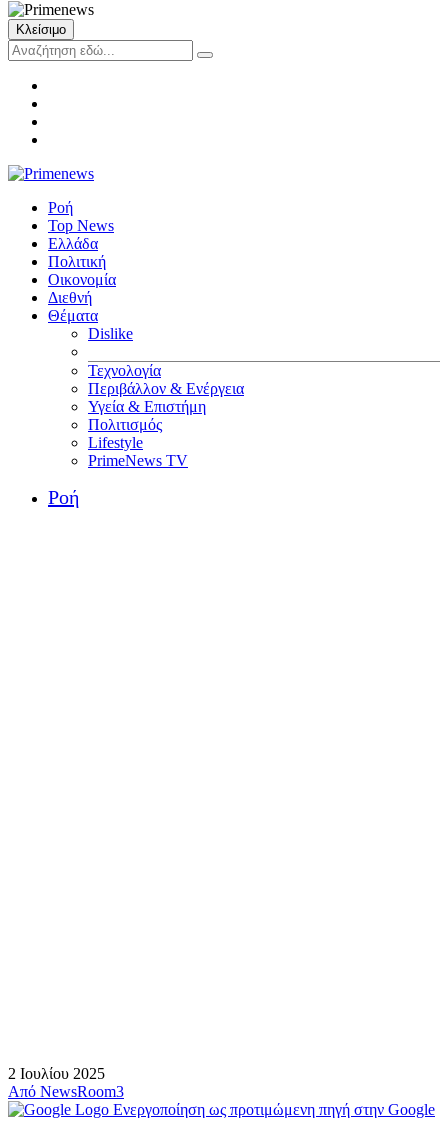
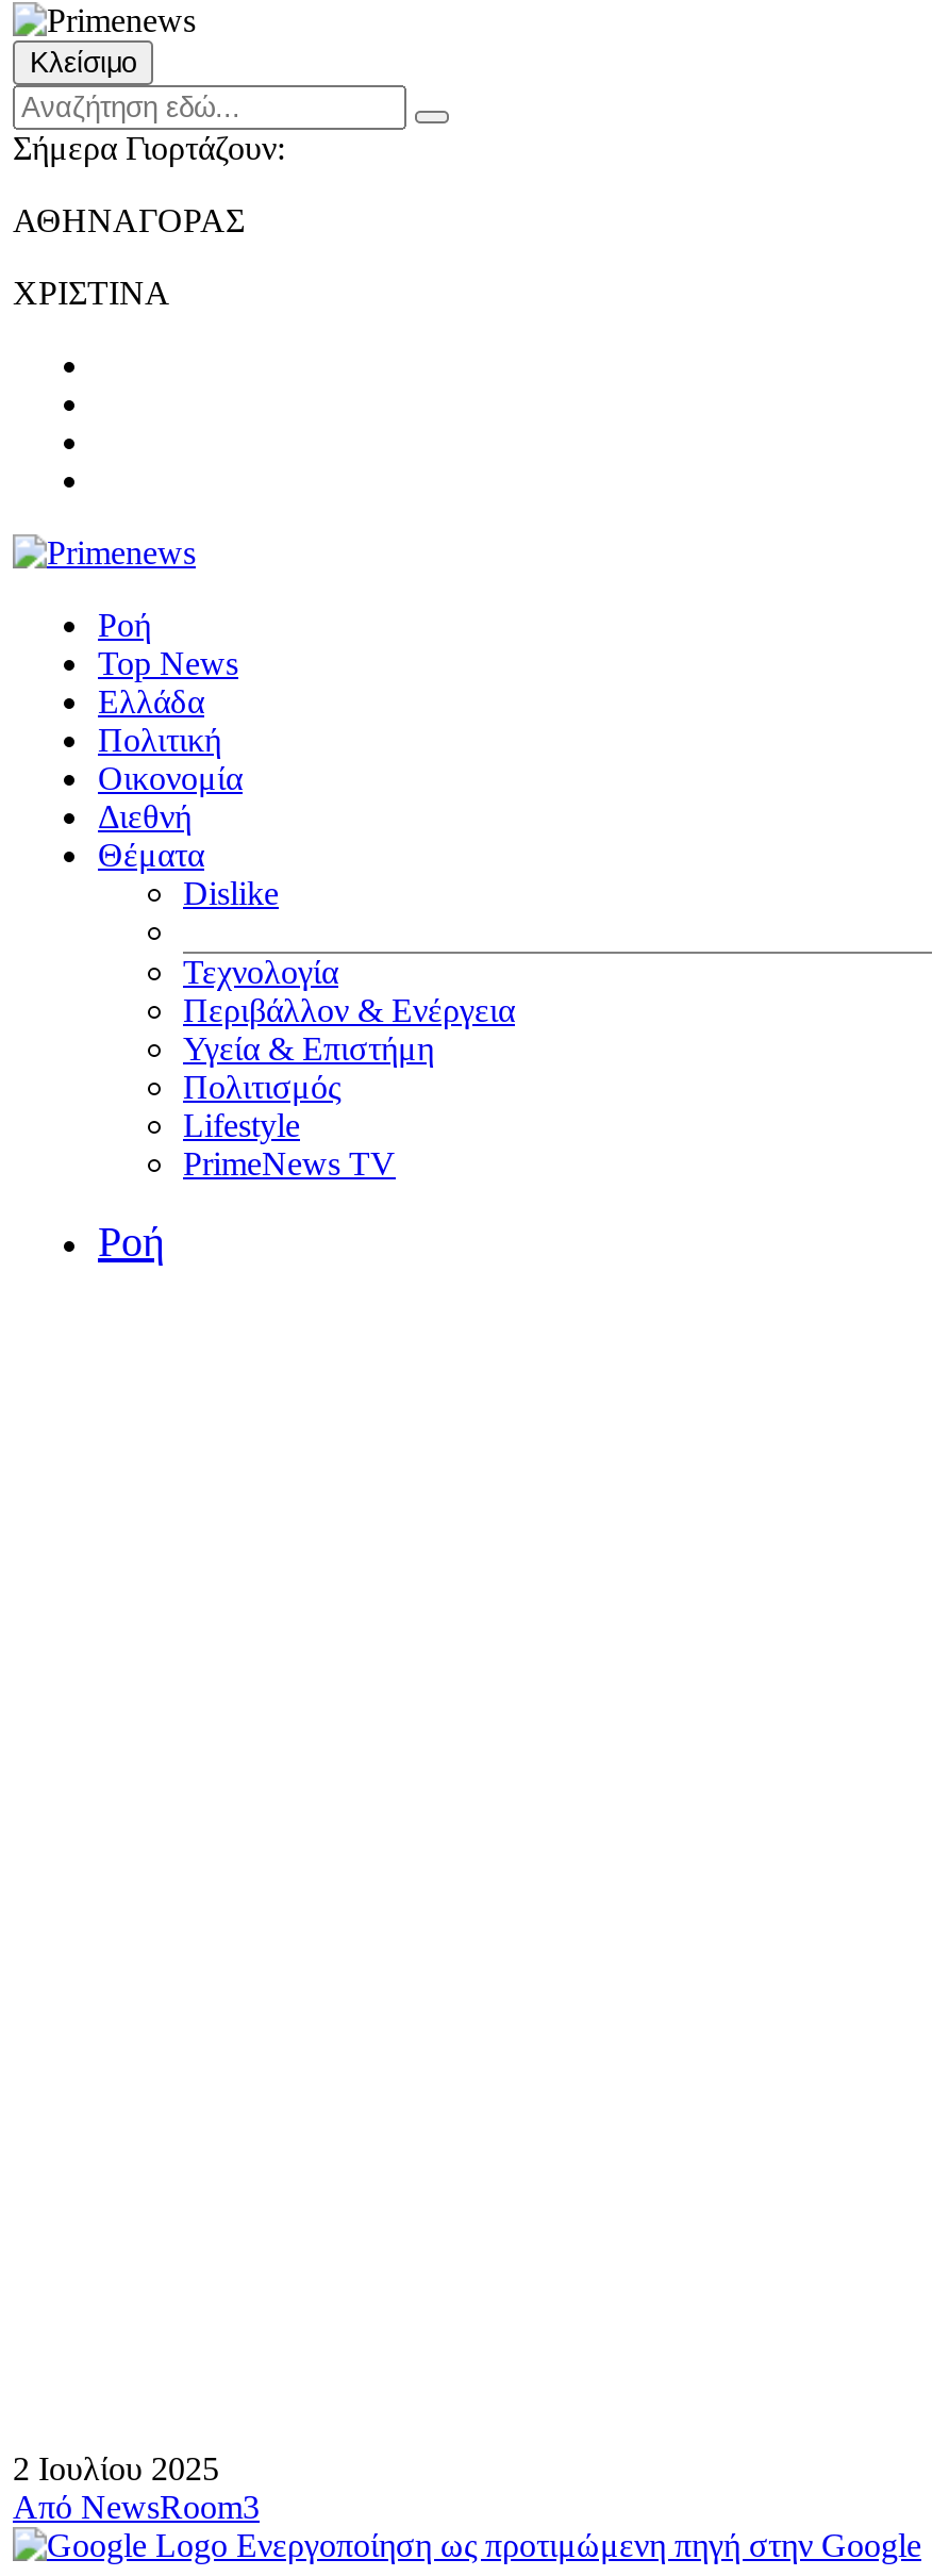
+ Σήμερα Γιορτάζουν:
+ ΑΘΗΝΑΓΟΡΑΣ
+ ΧΡΙΣΤΙΝΑ
